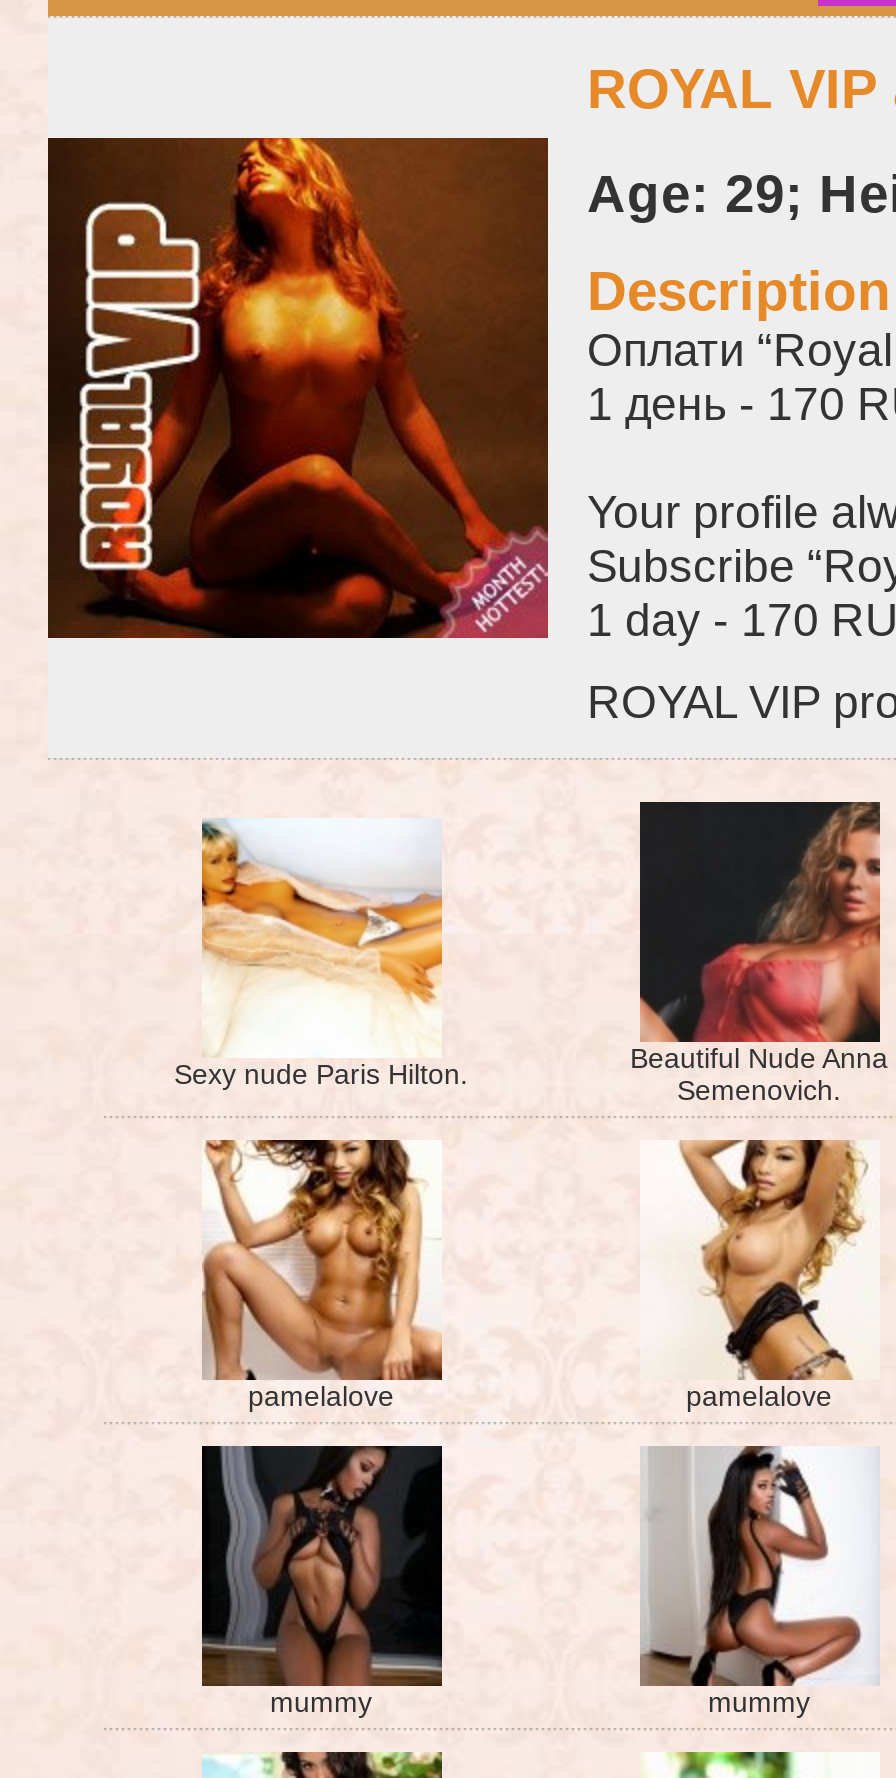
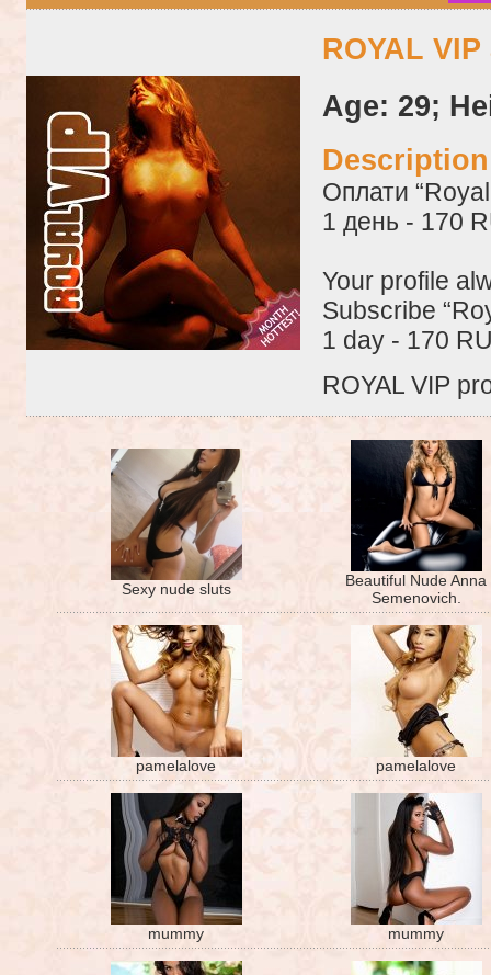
- [image]
+ [image]

- [image]
- Sexy nude Paris Hilton.
+ [image]
+ Sexy nude sluts
